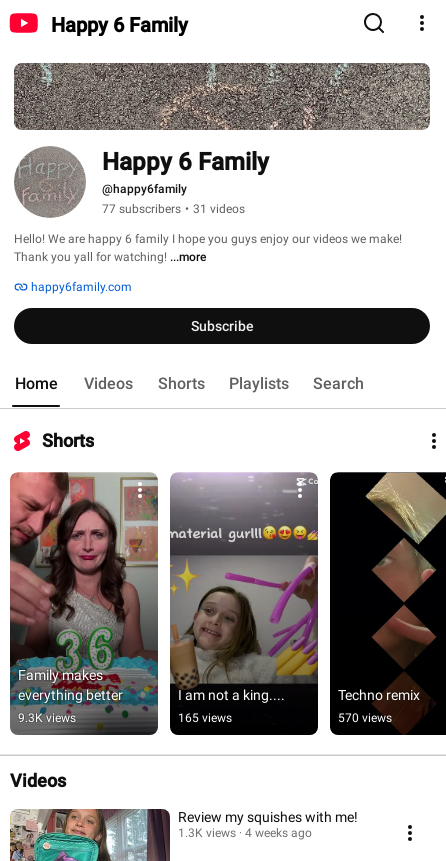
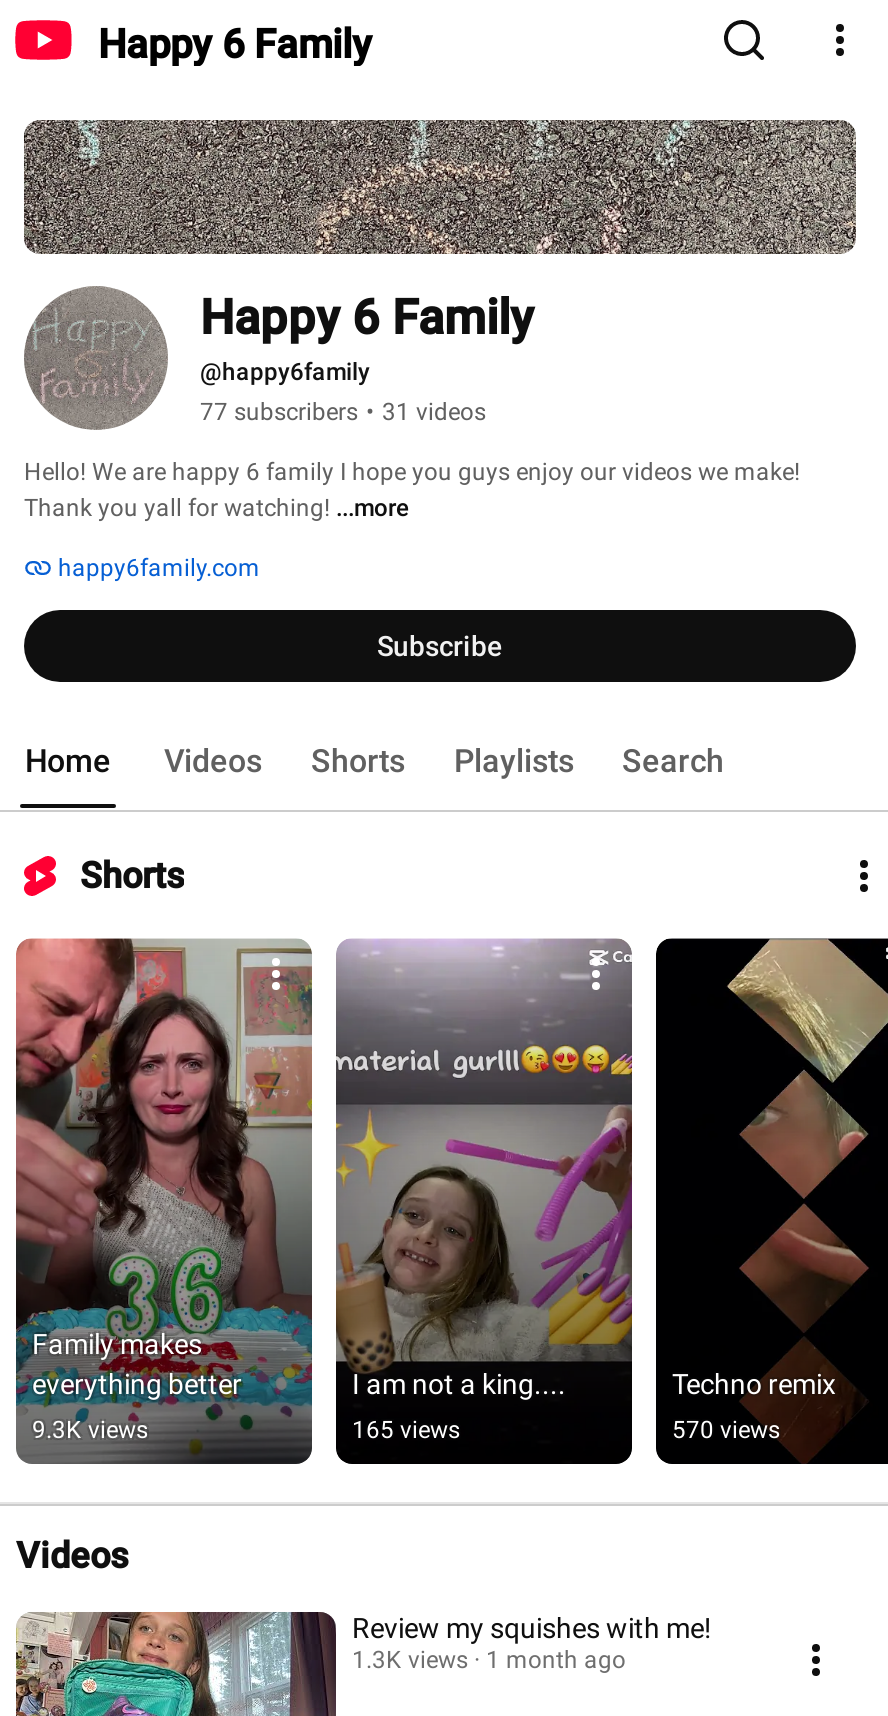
- 1.3K views 4 weeks ago
+ 1.3K views 1 month ago
